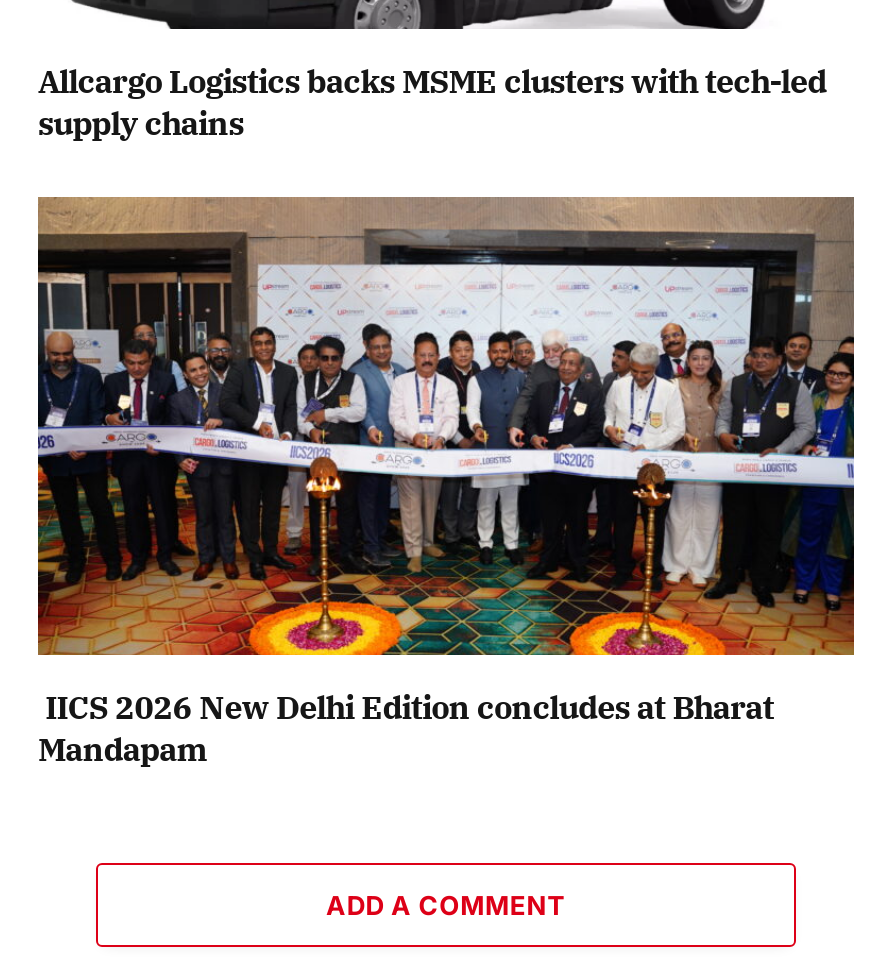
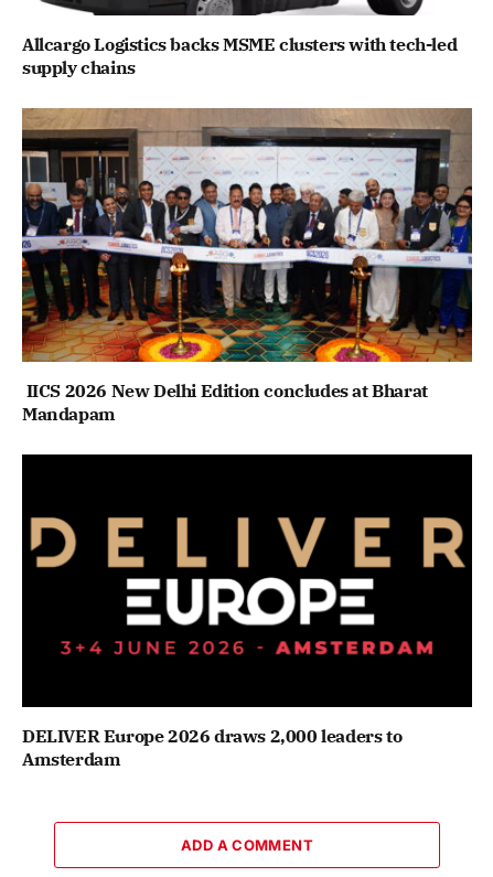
+ [image]
+ DELIVER Europe 2026 draws 2,000 leaders to
+ Amsterdam
